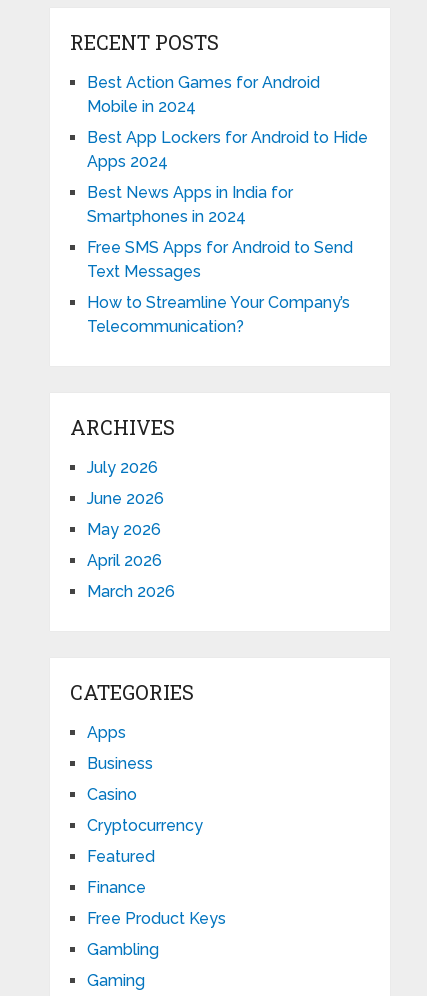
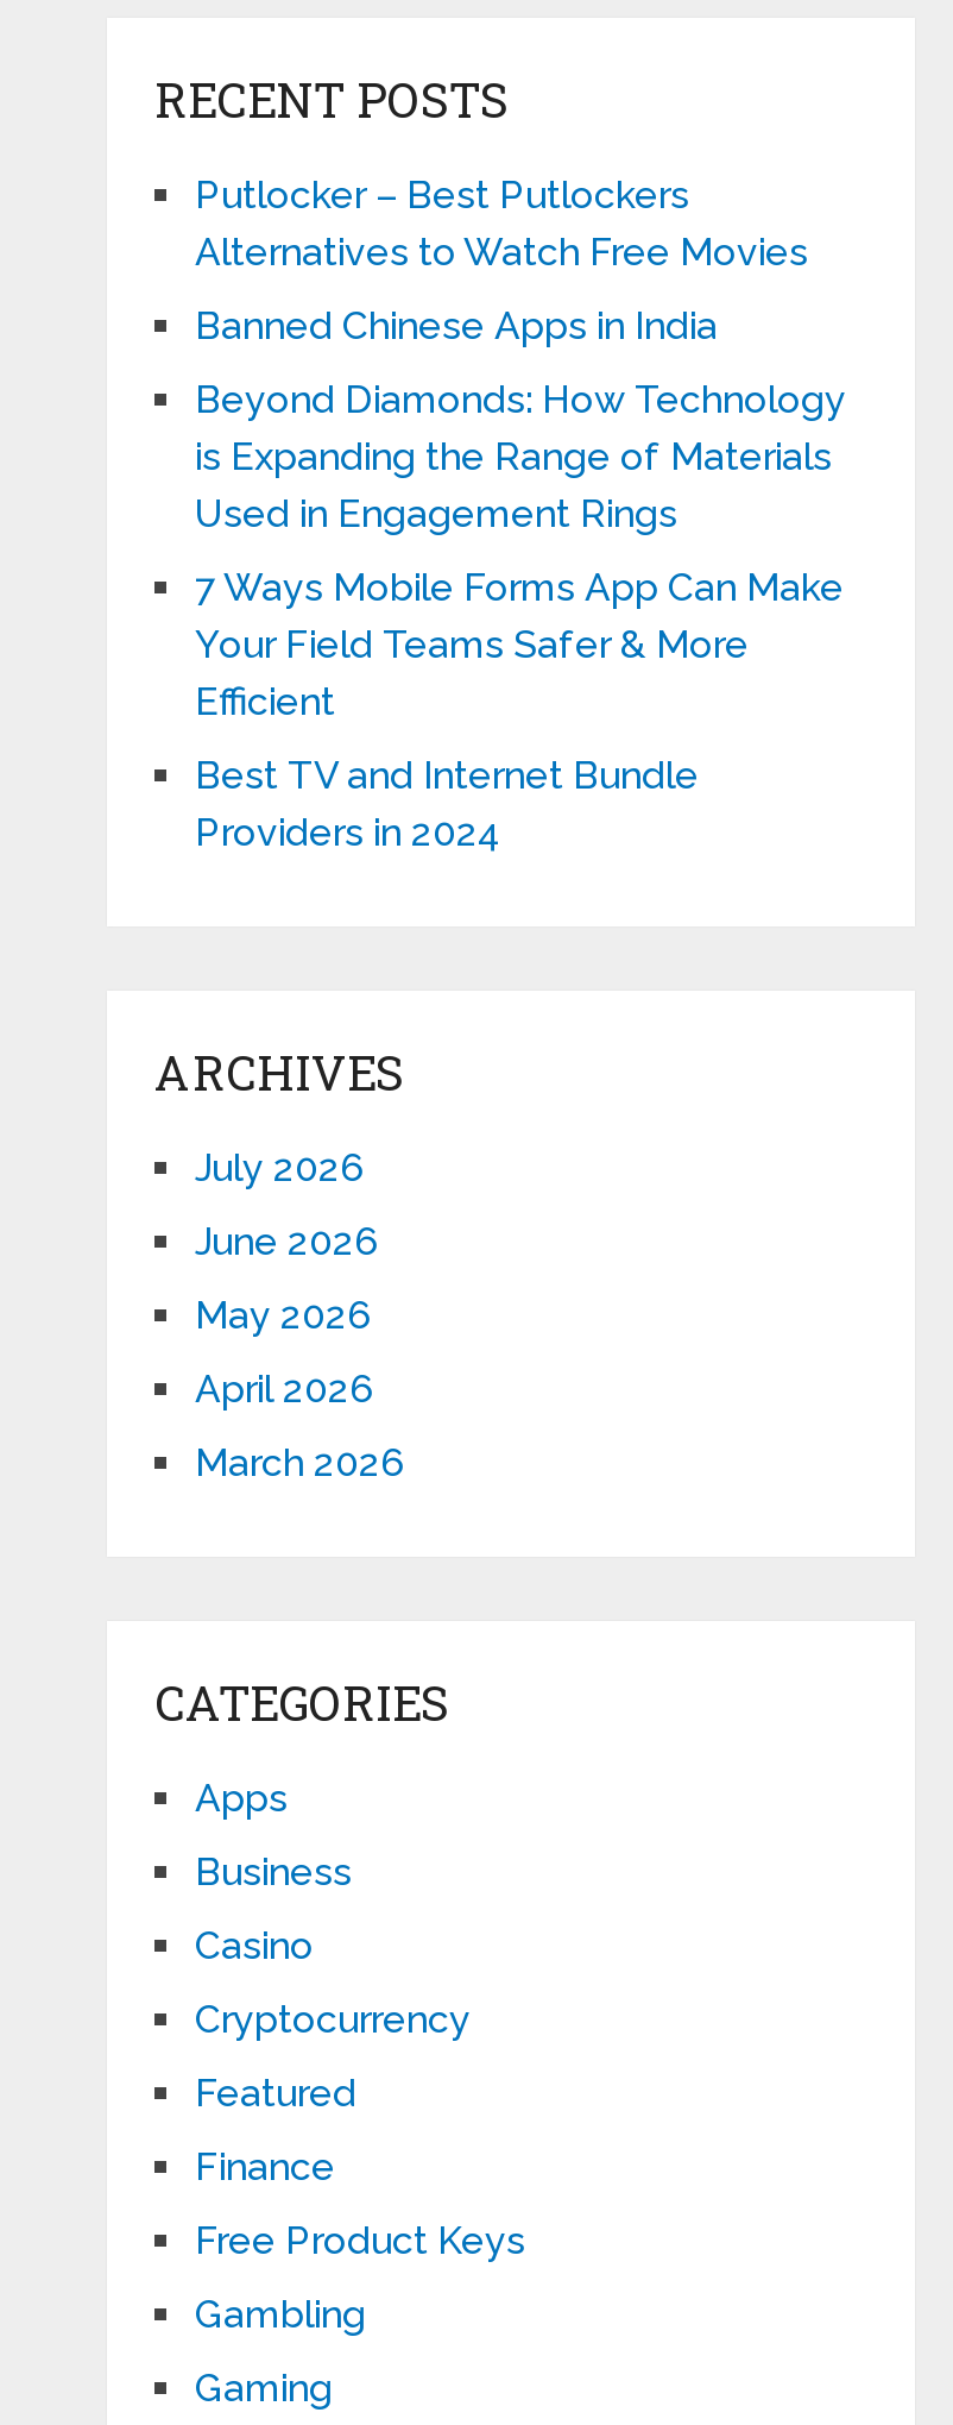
- Best Action Games for Android
- Mobile in 2024
+ Putlocker – Best Putlockers
+ Alternatives to Watch Free Movies

- Best App Lockers for Android to Hide
- Apps 2024
+ Banned Chinese Apps in India

- Best News Apps in India for
- Smartphones in 2024
+ Beyond Diamonds: How Technology
+ is Expanding the Range of Materials
+ Used in Engagement Rings

- Free SMS Apps for Android to Send
- Text Messages
+ 7 Ways Mobile Forms App Can Make
+ Your Field Teams Safer & More
+ Efficient

- How to Streamline Your Company’s
- Telecommunication?
+ Best TV and Internet Bundle
+ Providers in 2024
